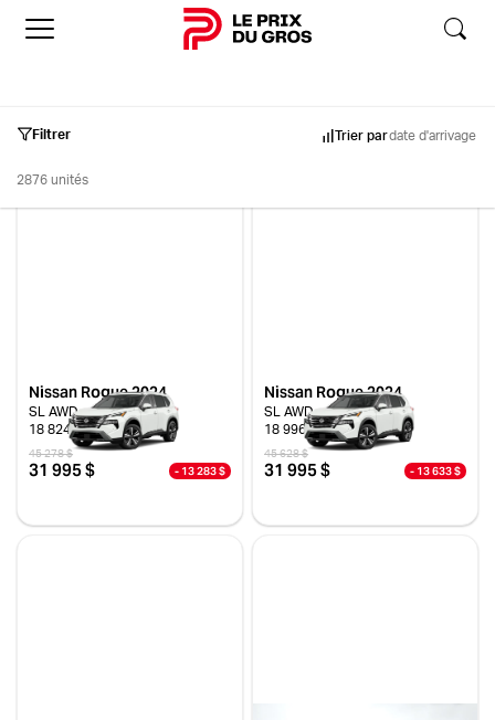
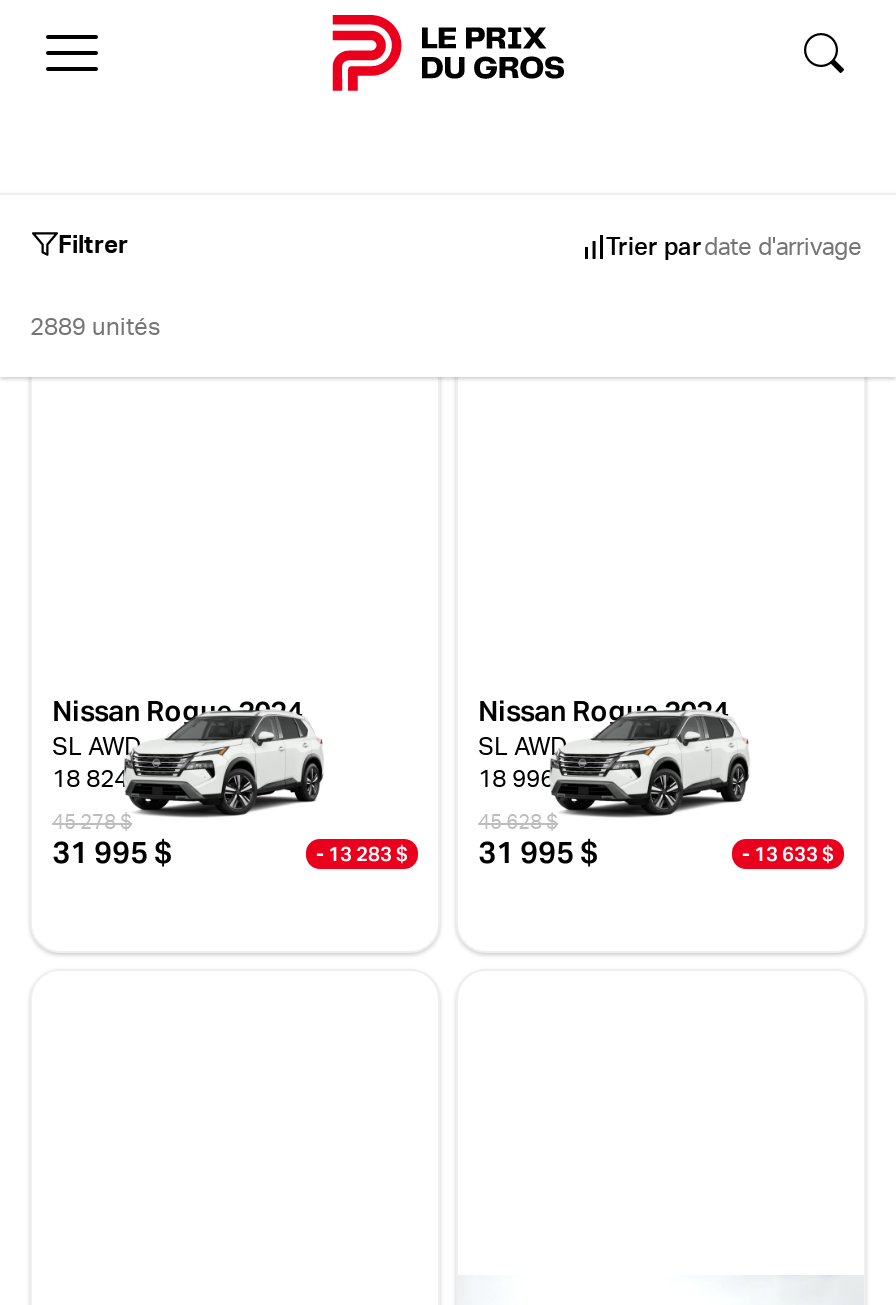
- 2876 unités
+ 2889 unités
